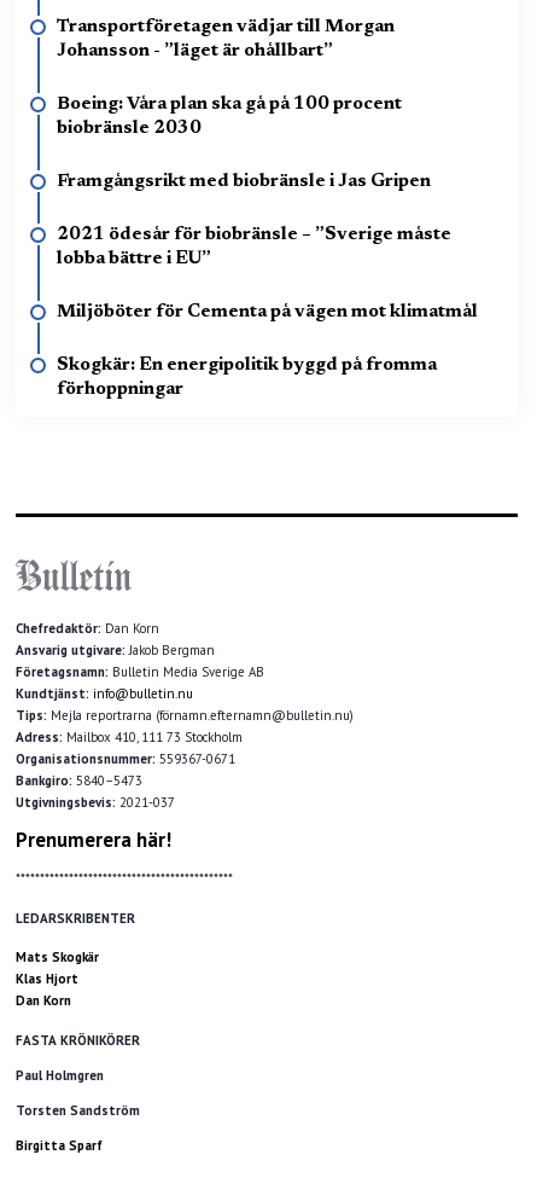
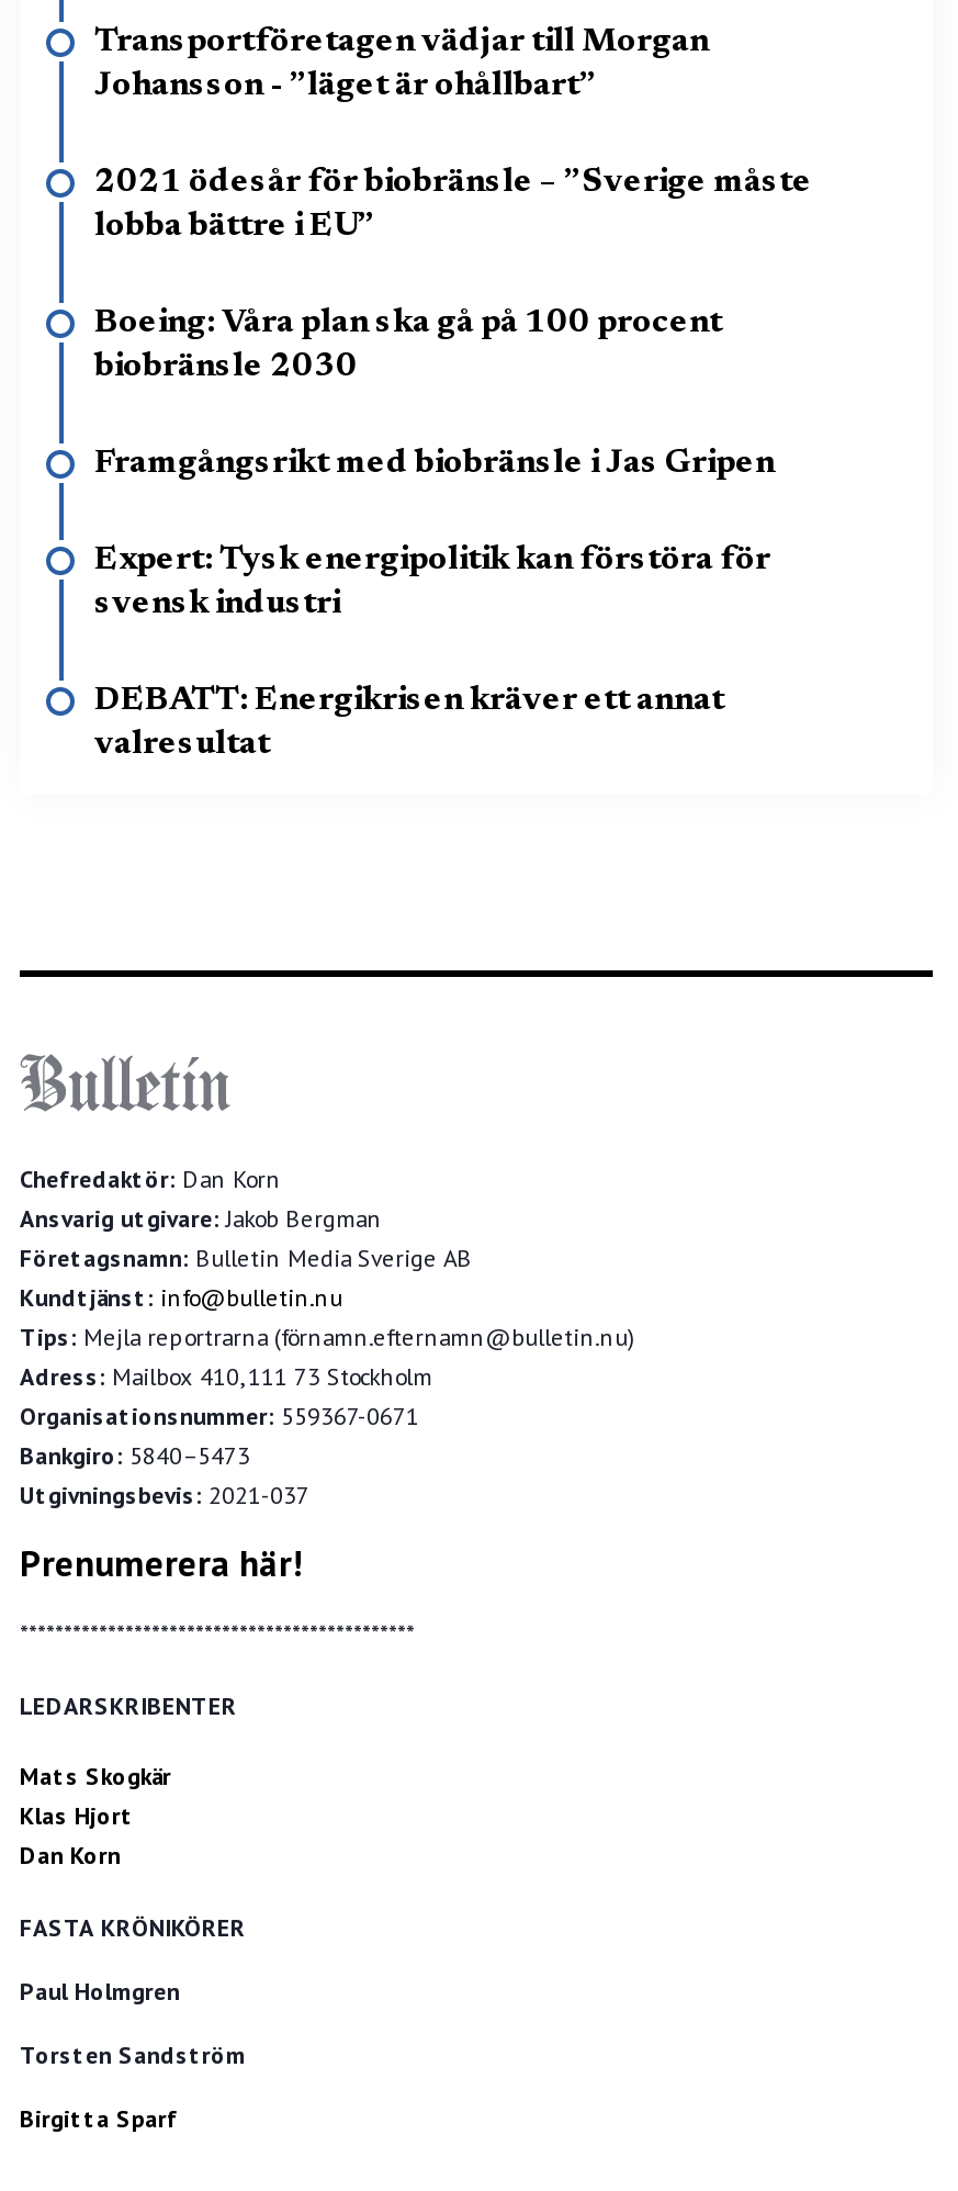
moved down: Boeing: Våra plan ska gå på 100 procent | biobränsle 2030 | Framgångsrikt med biobränsle i Jas Gripen

moved up: 2021 ödesår för biobränsle – ”Sverige måste | lobba bättre i EU”

- Miljöböter för Cementa på vägen mot klimatmål
- Skogkär: En energipolitik byggd på fromma
- förhoppningar
+ Expert: Tysk energipolitik kan förstöra för
+ svensk industri
+ DEBATT: Energikrisen kräver ett annat
+ valresultat
